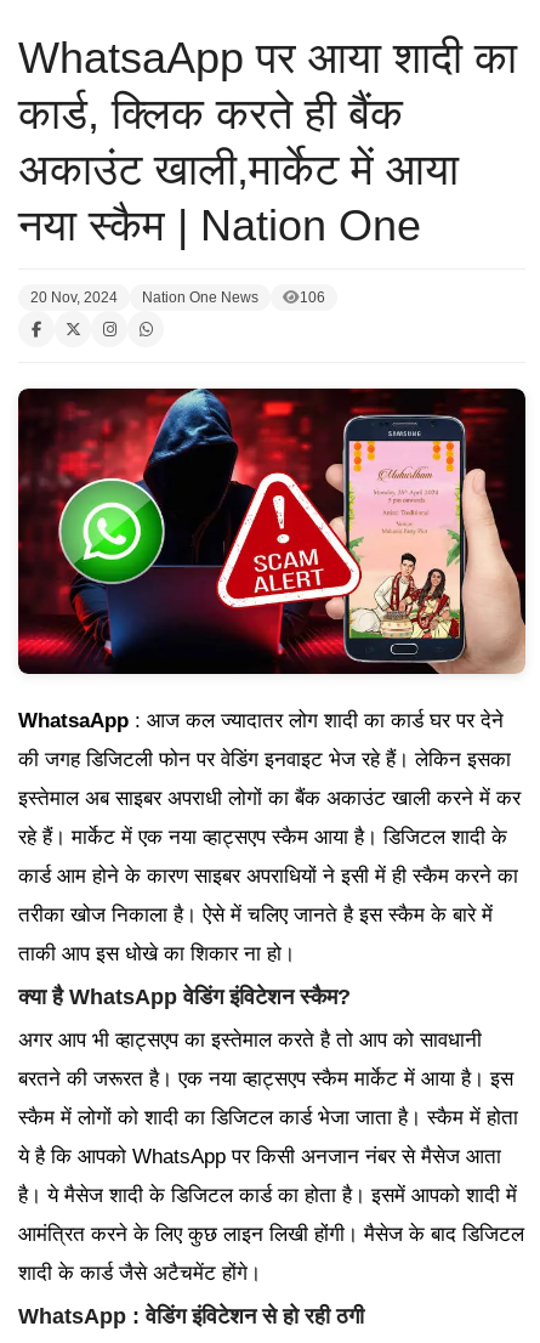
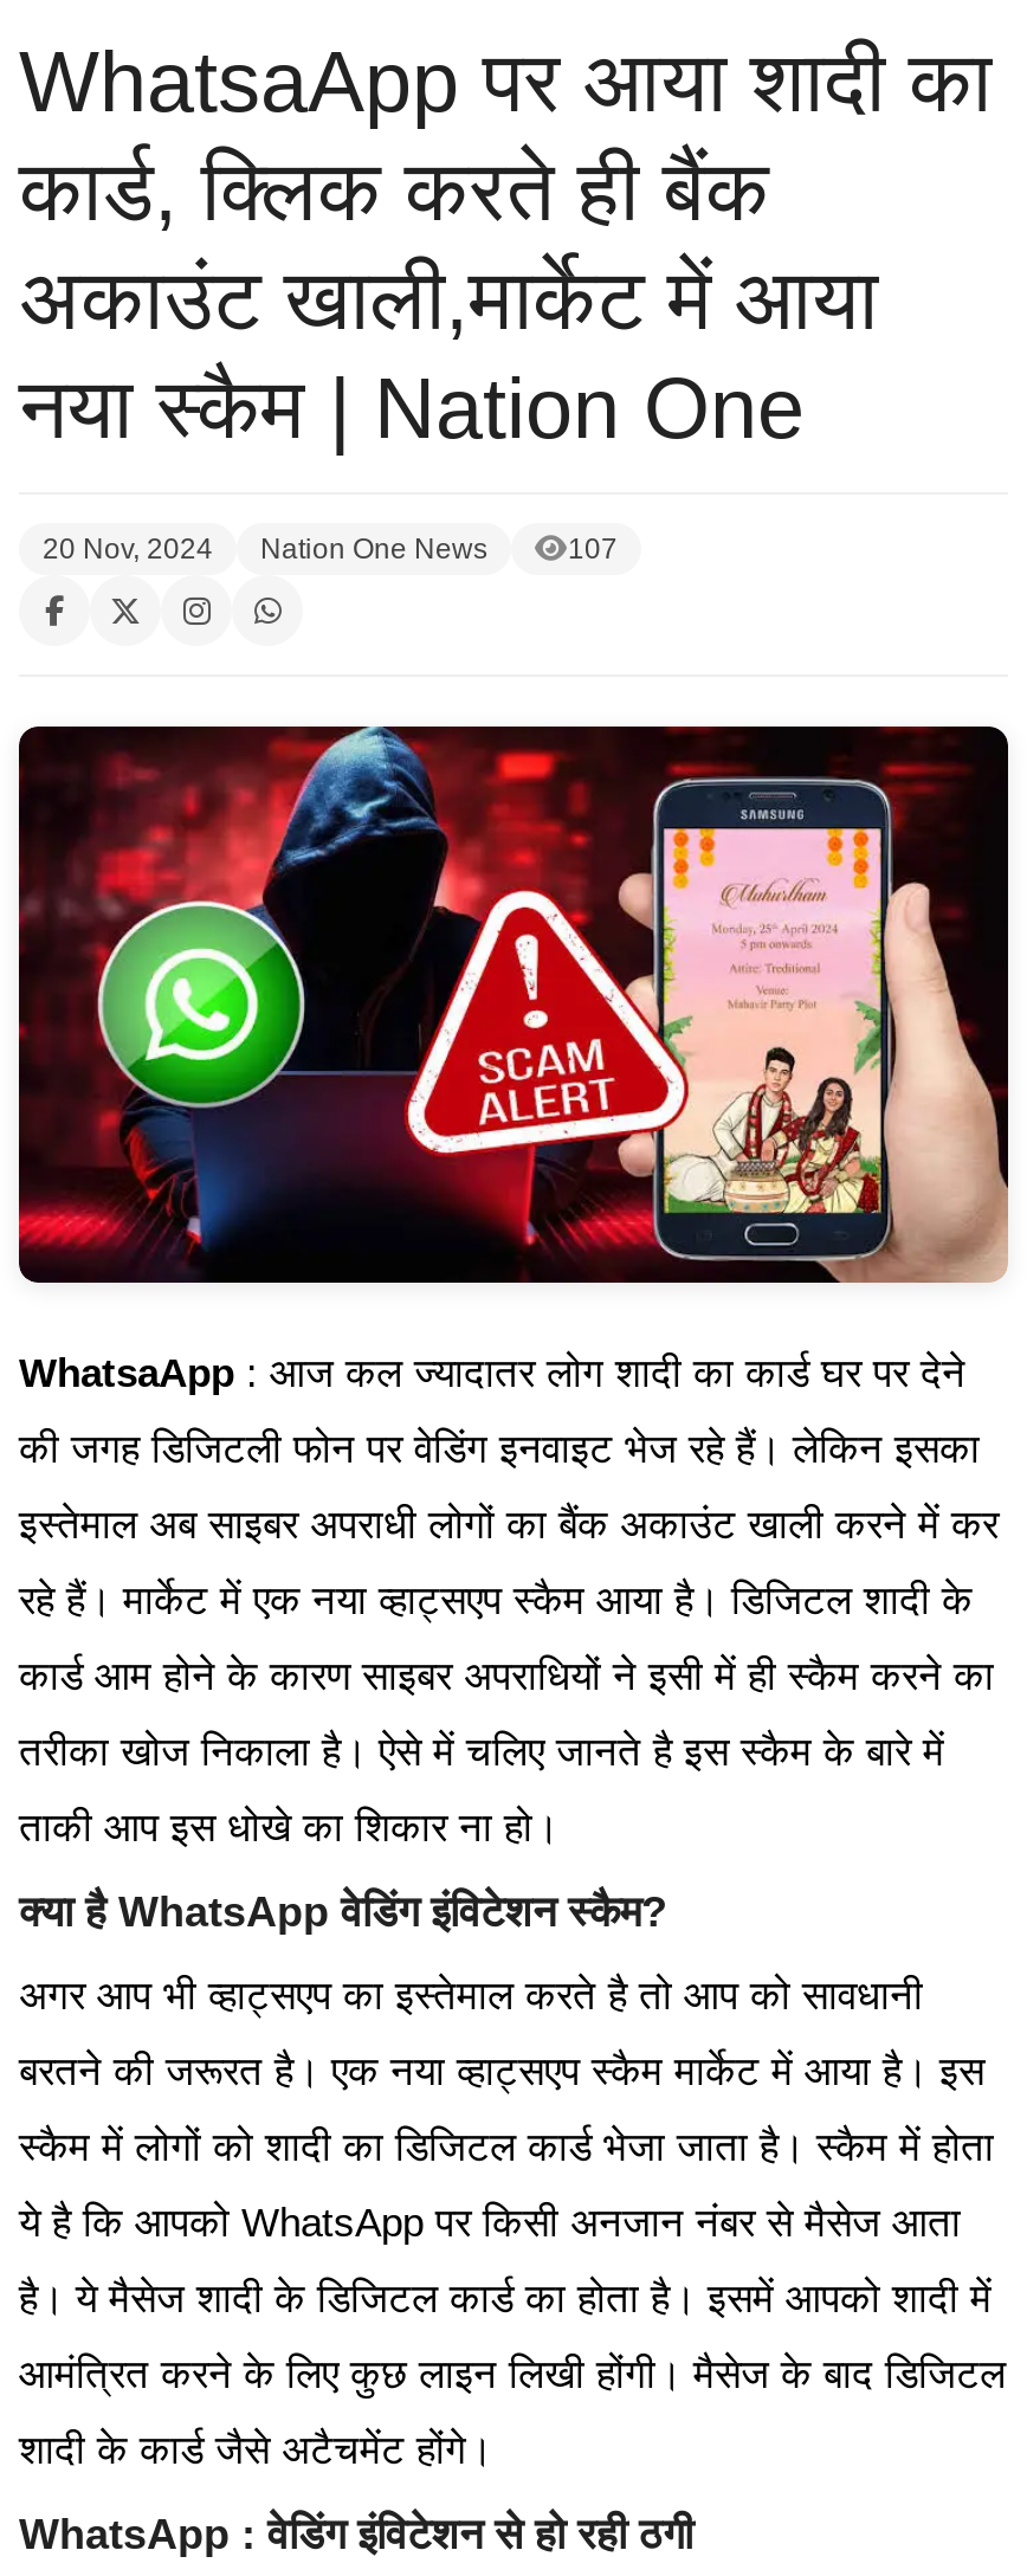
- 106
+ 107
